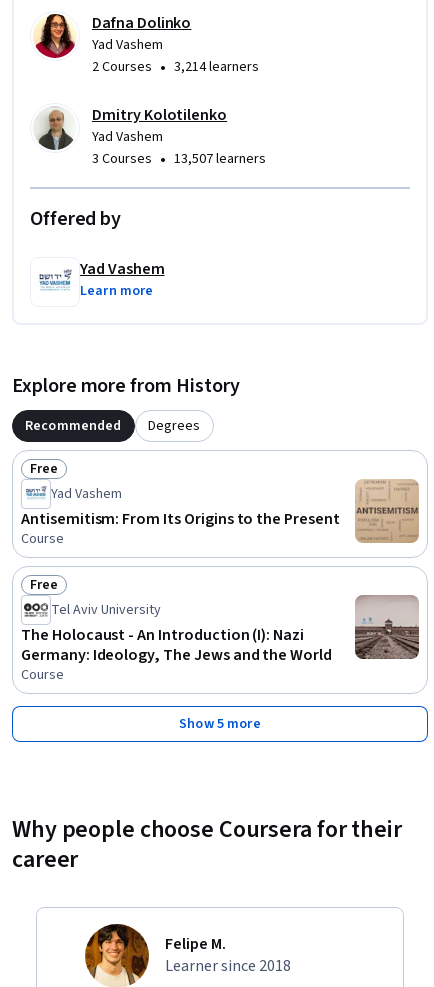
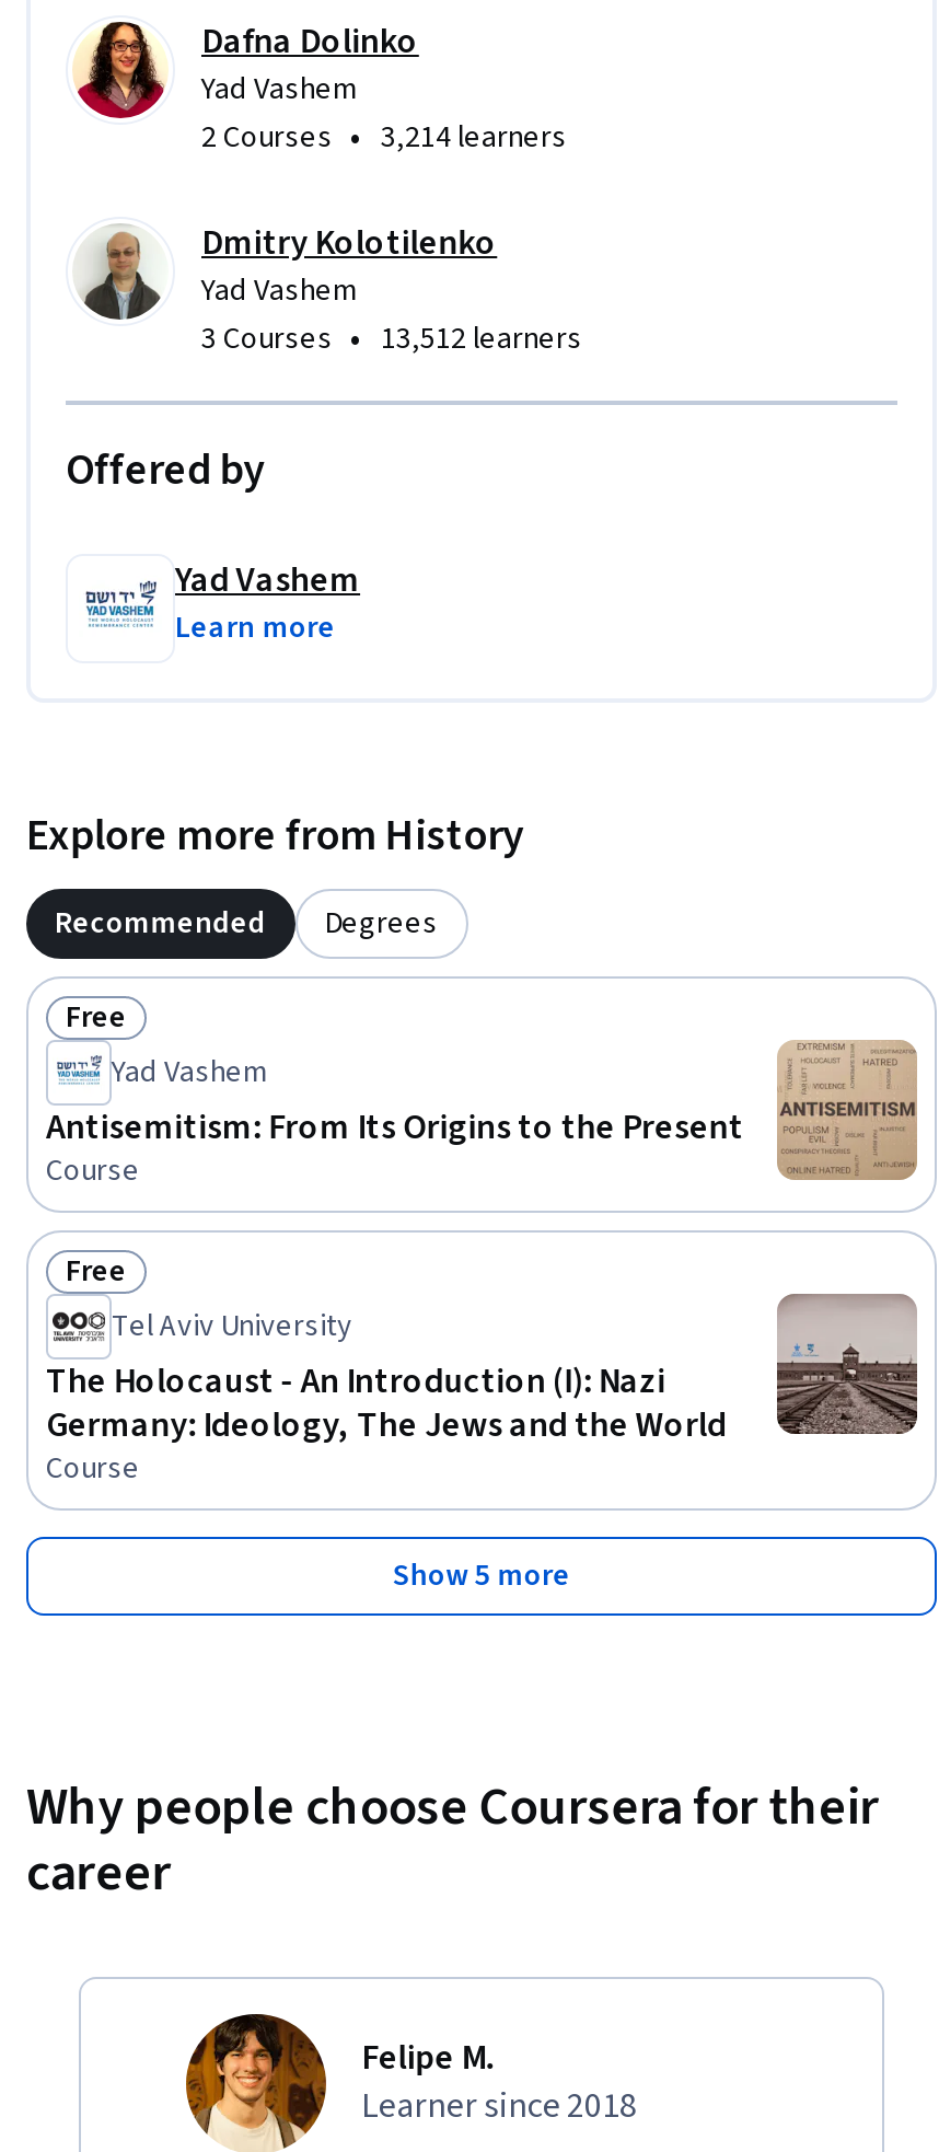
- 3 Courses • 13,507 learners
+ 3 Courses • 13,512 learners
